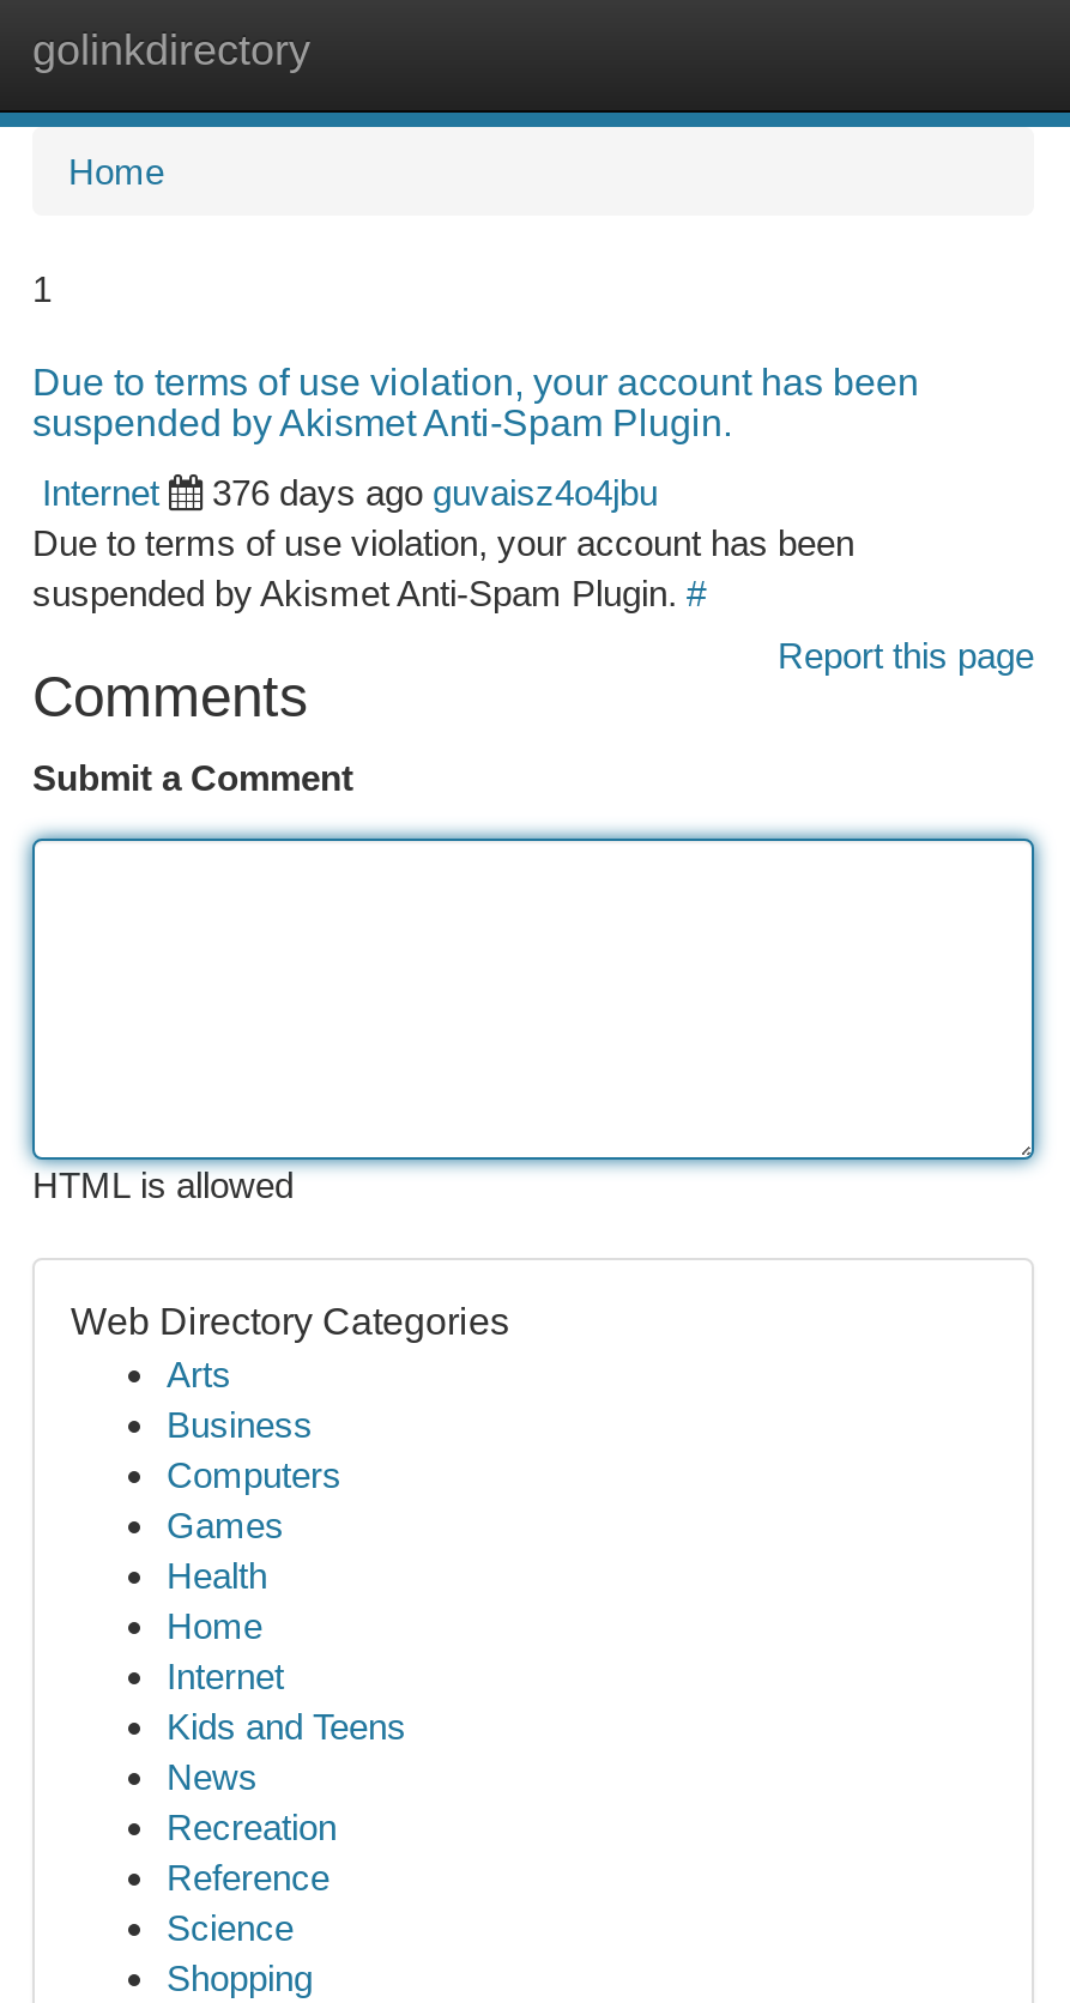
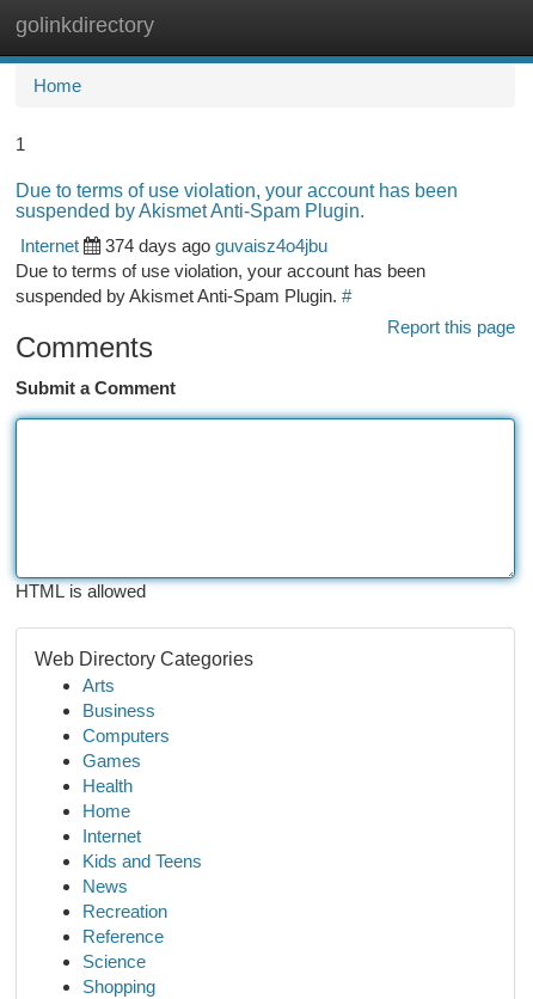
- 376 days ago guvaisz4o4jbu
+ 374 days ago guvaisz4o4jbu
